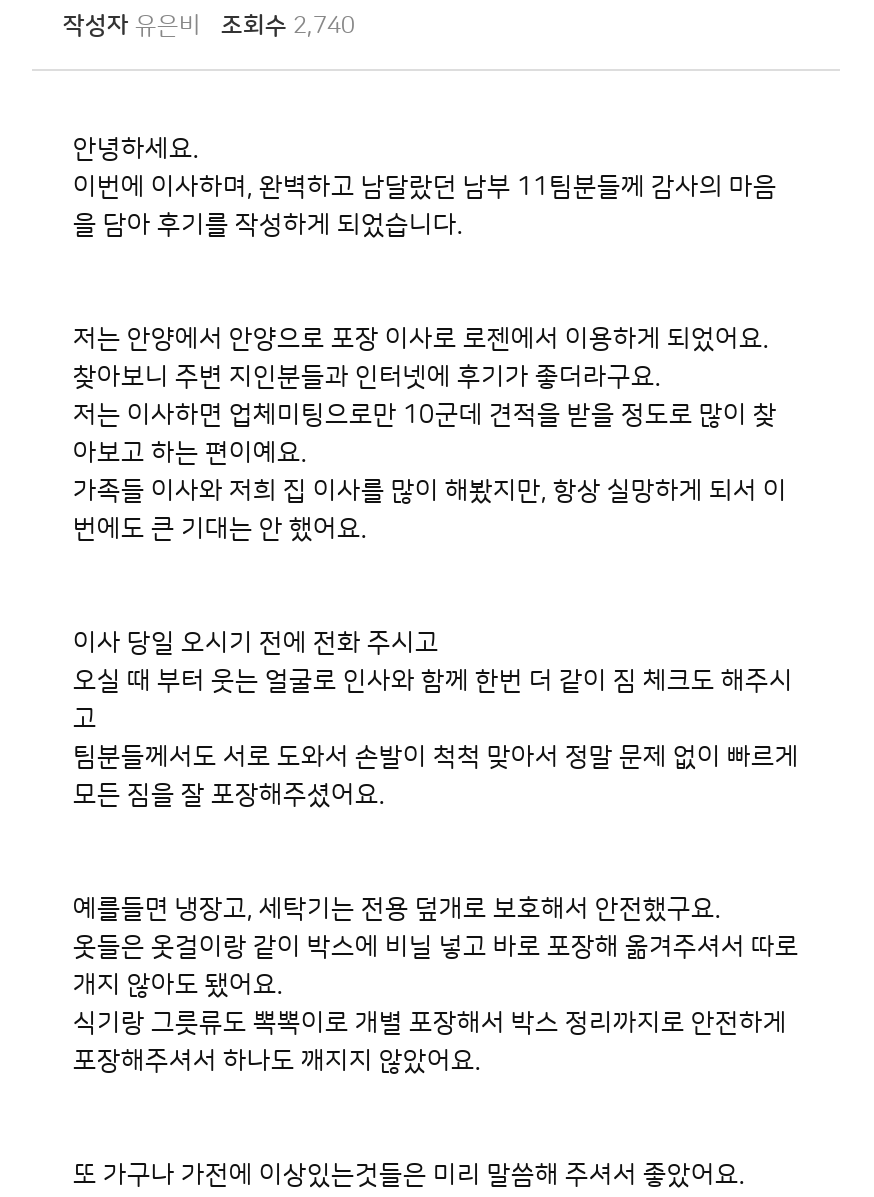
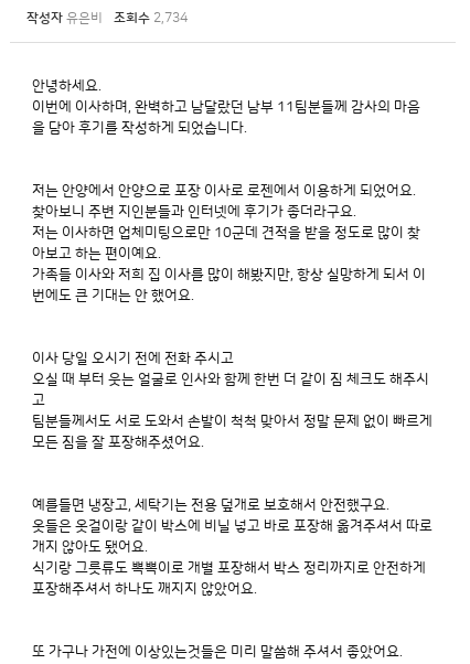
- 작성자 유은비 조회수 2,740
+ 작성자 유은비 조회수 2,734
